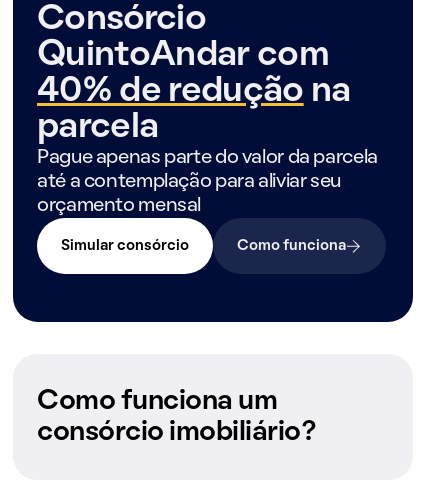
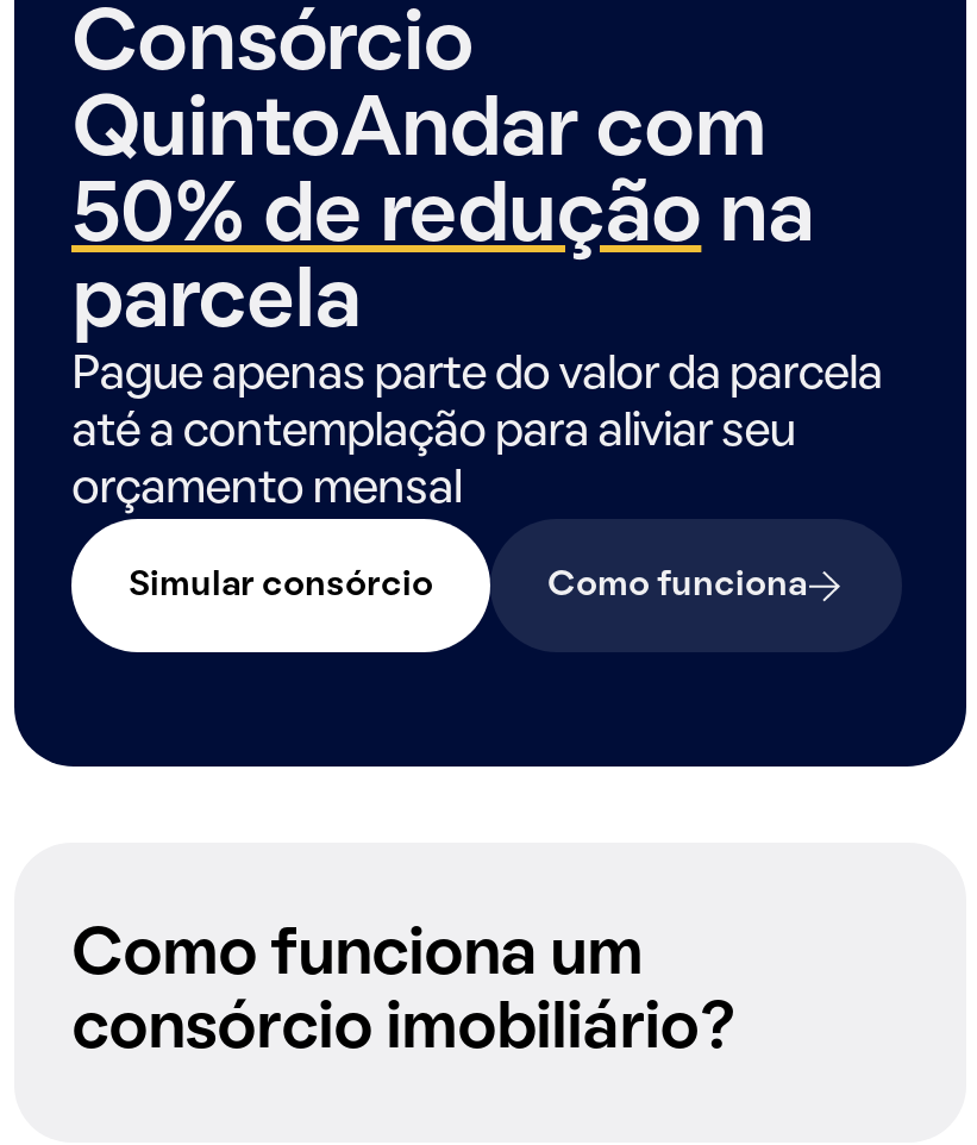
- 40% de redução na
+ 50% de redução na
